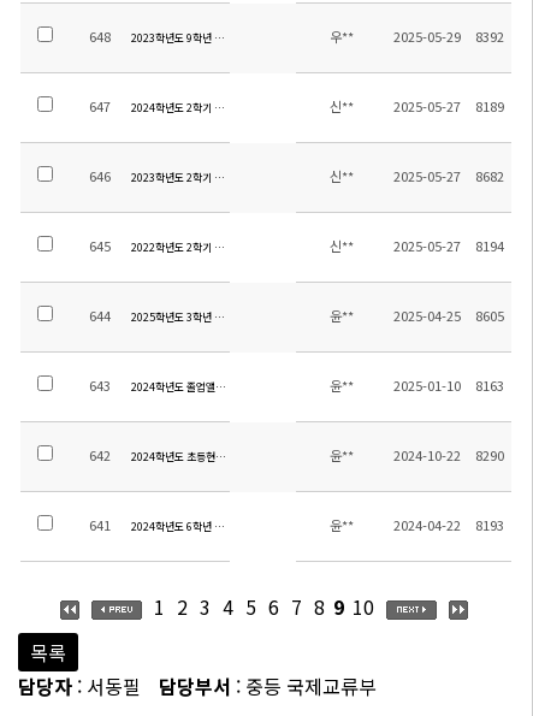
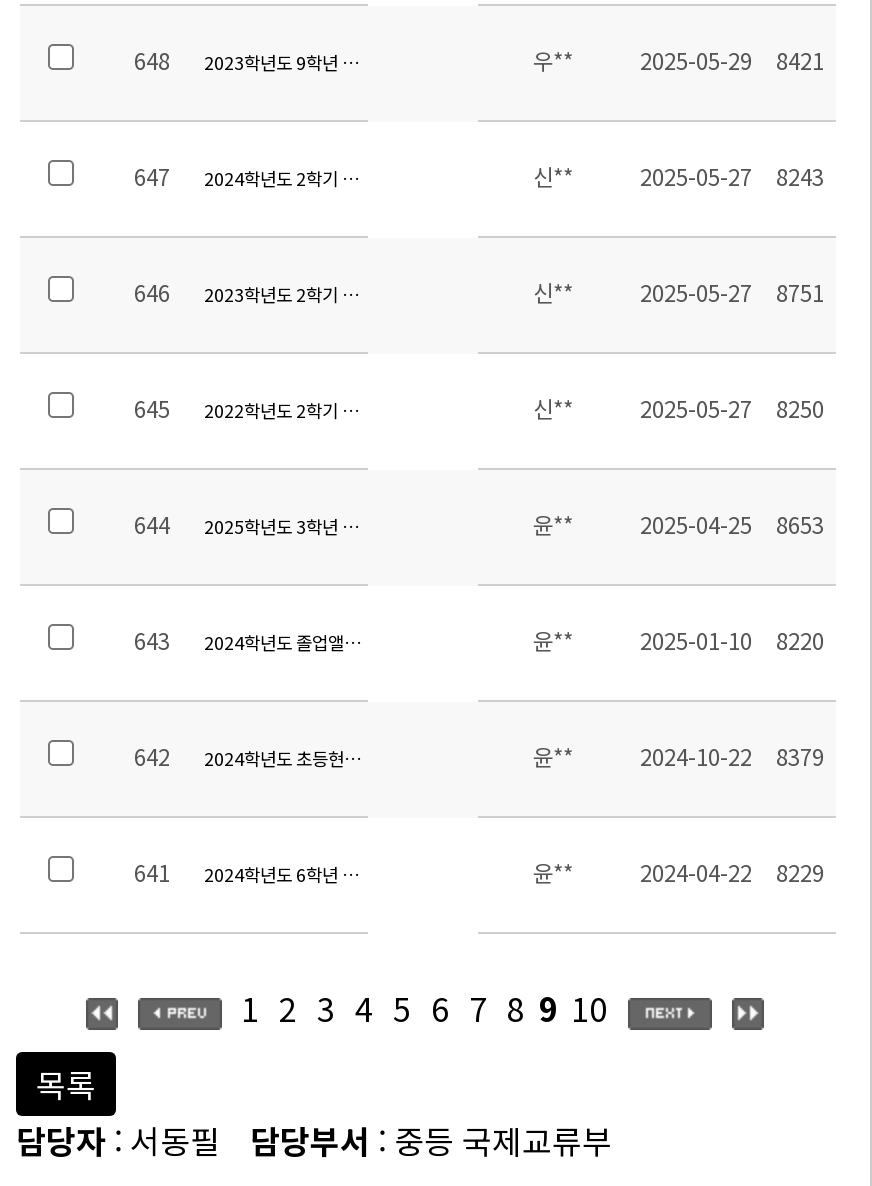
- 2025-05-29 8392
+ 2025-05-29 8421

- 2025-05-27 8189
+ 2025-05-27 8243

- 2025-05-27 8682
+ 2025-05-27 8751

- 2025-05-27 8194
+ 2025-05-27 8250

- 8605
+ 8653

- 2025-01-10 8163
+ 2025-01-10 8220

- 8290
+ 8379

- 2024-04-22 8193
+ 2024-04-22 8229
